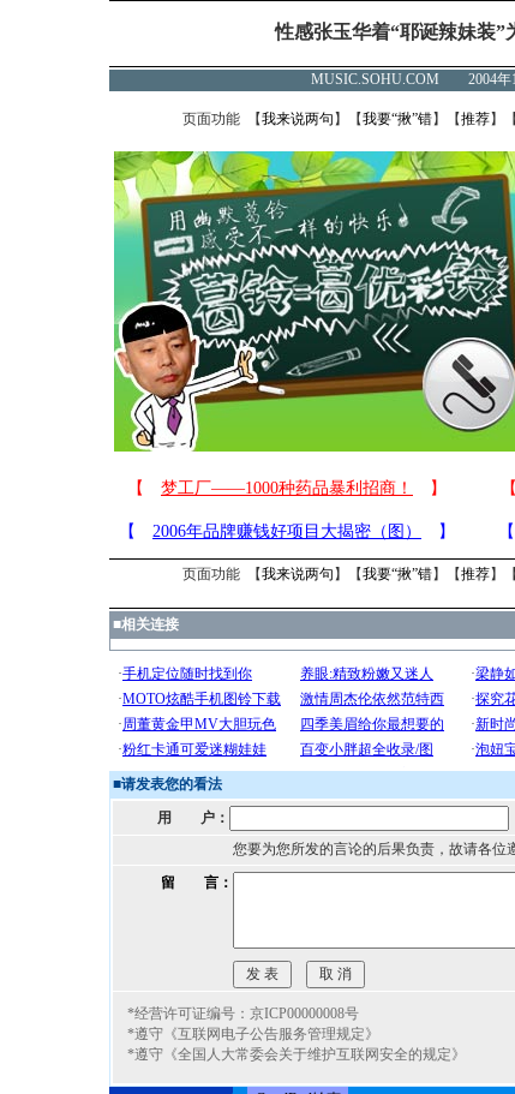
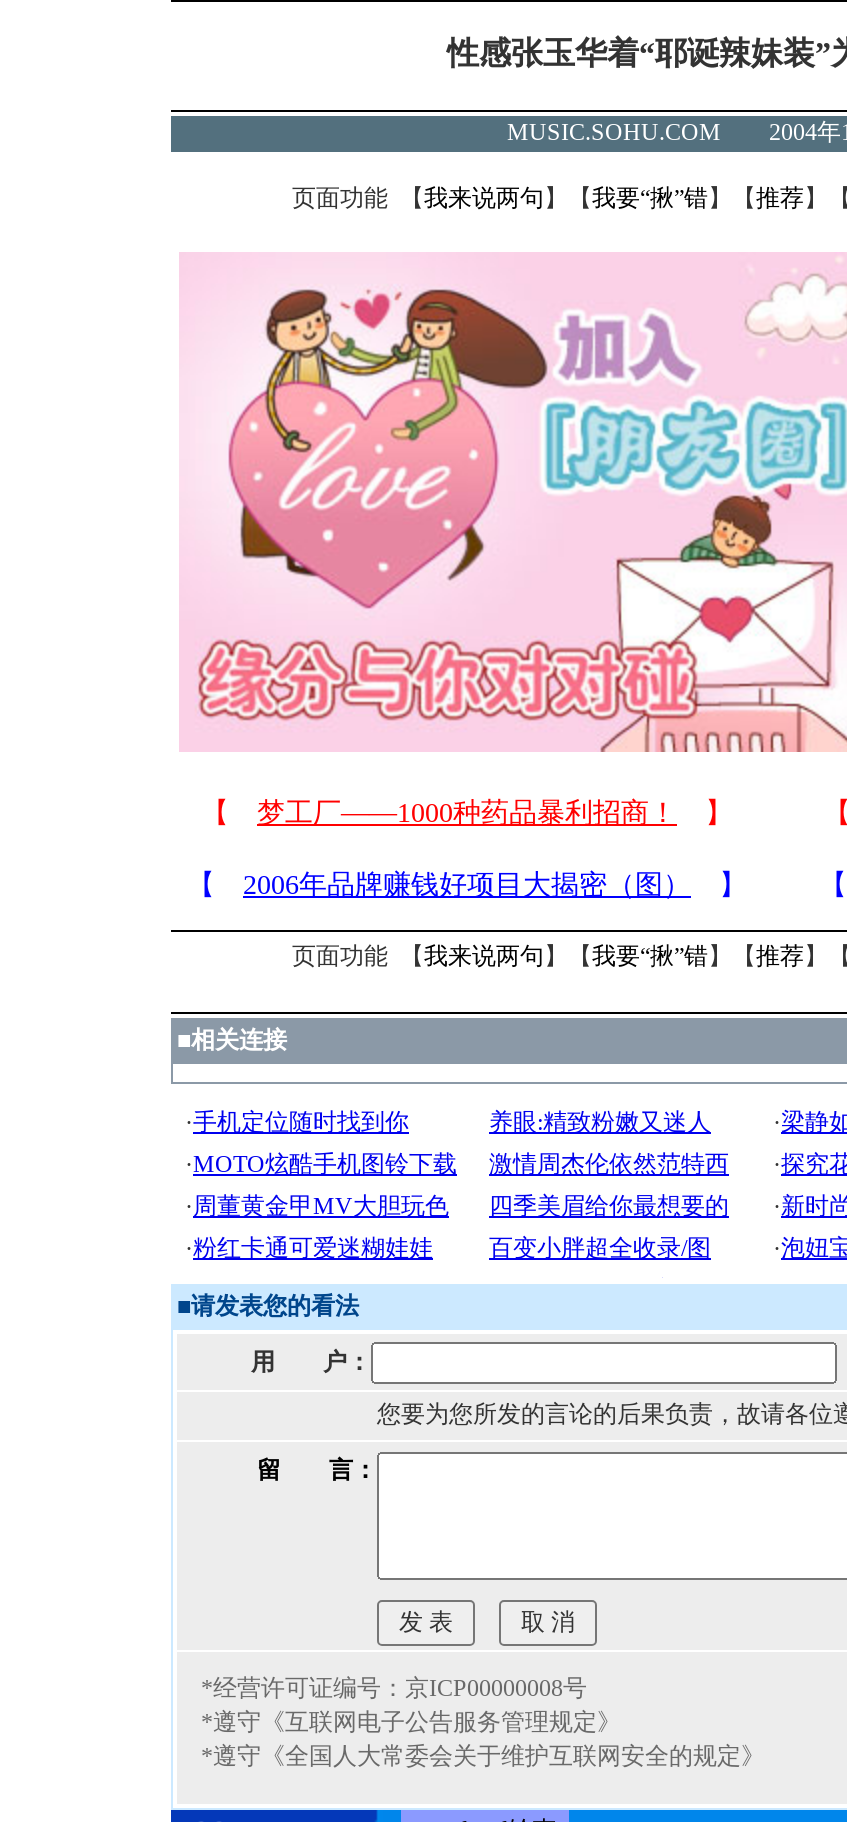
- [image]
+ [image]
